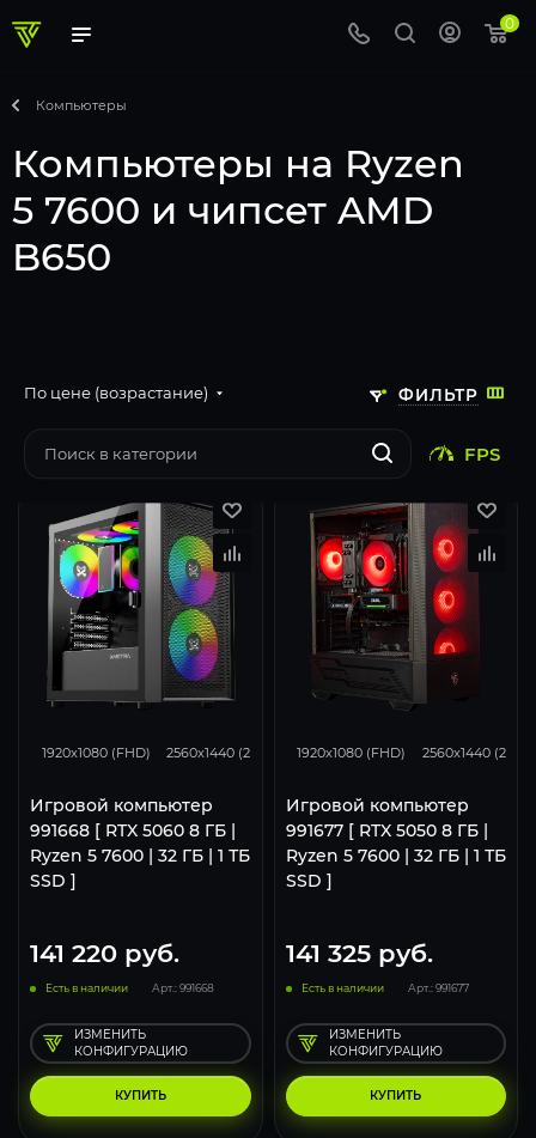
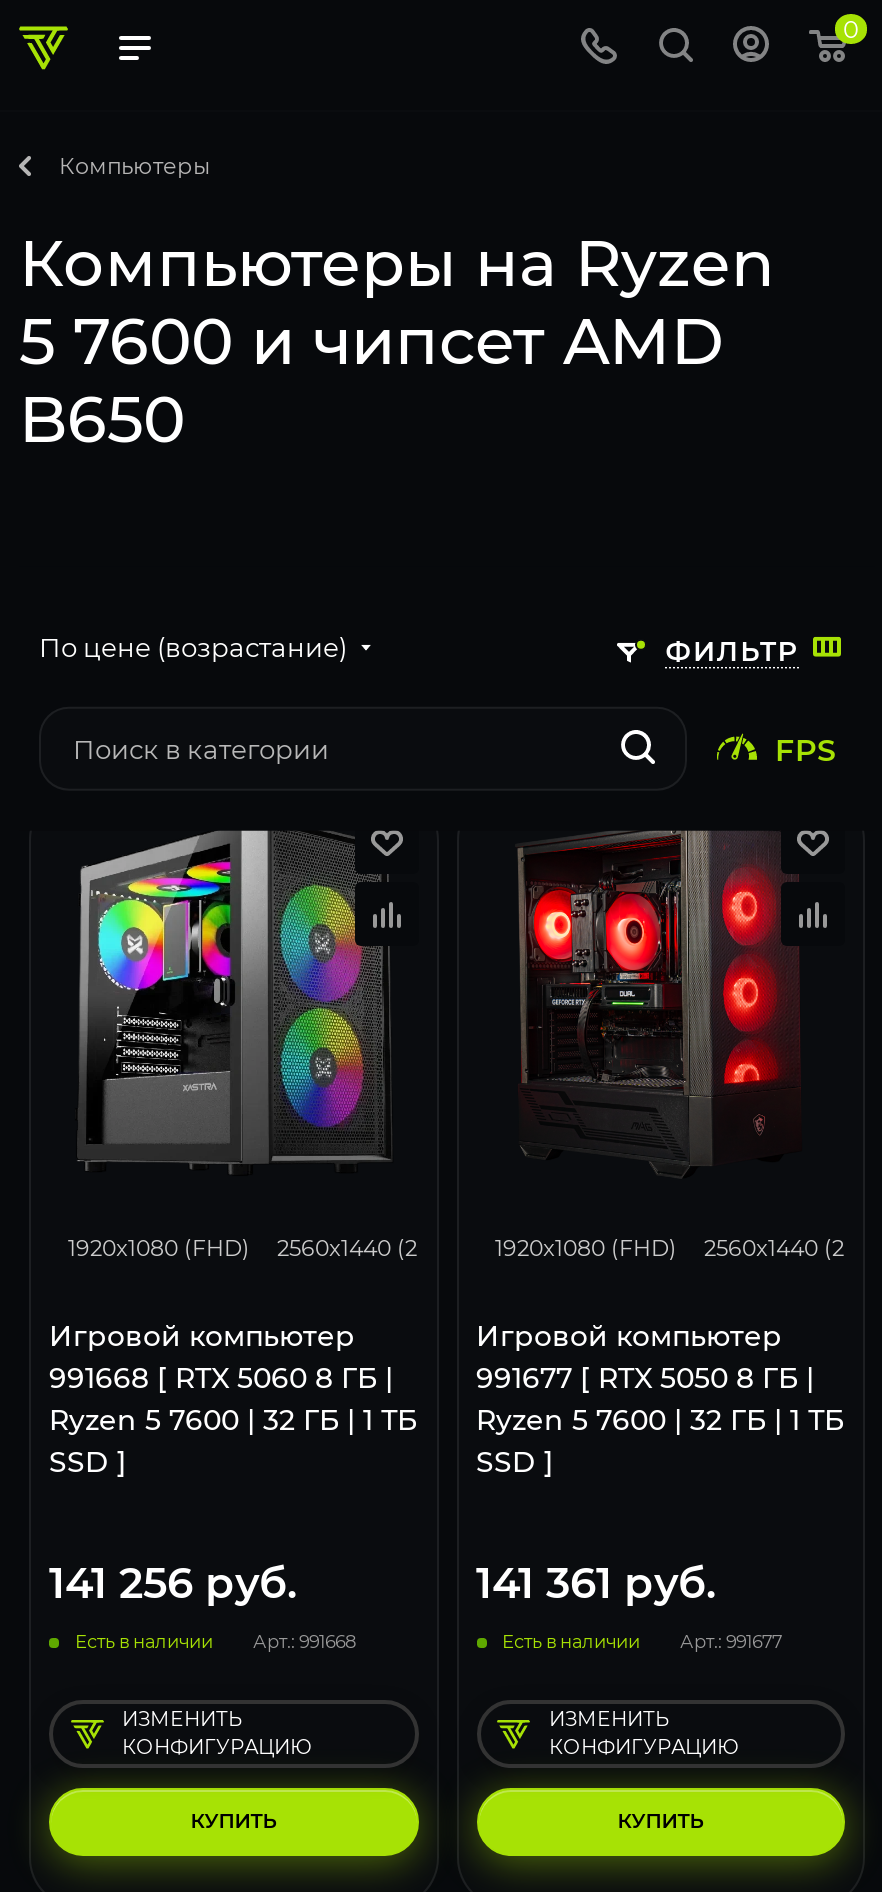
- 141 220 руб.
+ 141 256 руб.

- 141 325 руб.
+ 141 361 руб.
